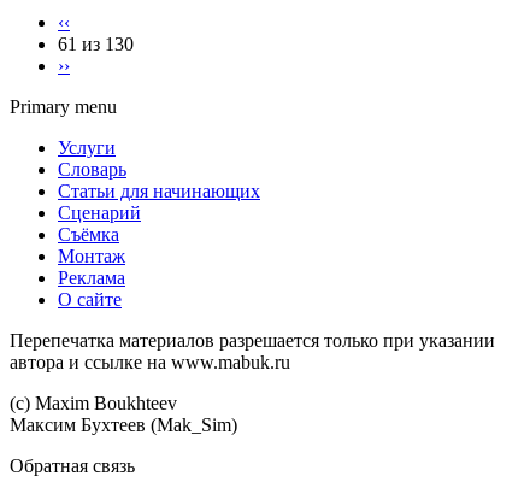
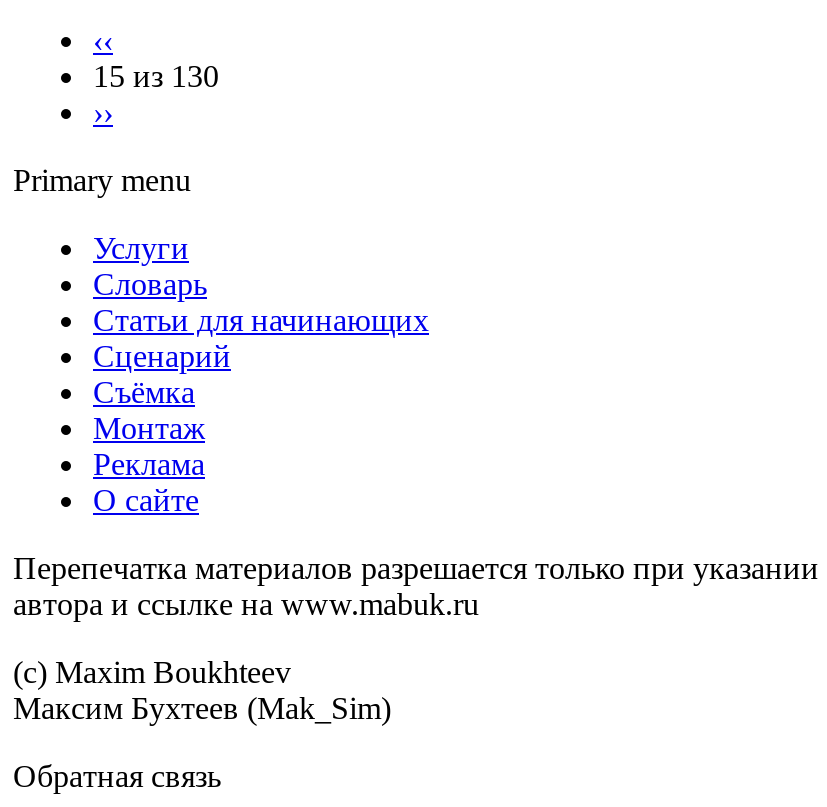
- 61 из 130
+ 15 из 130
